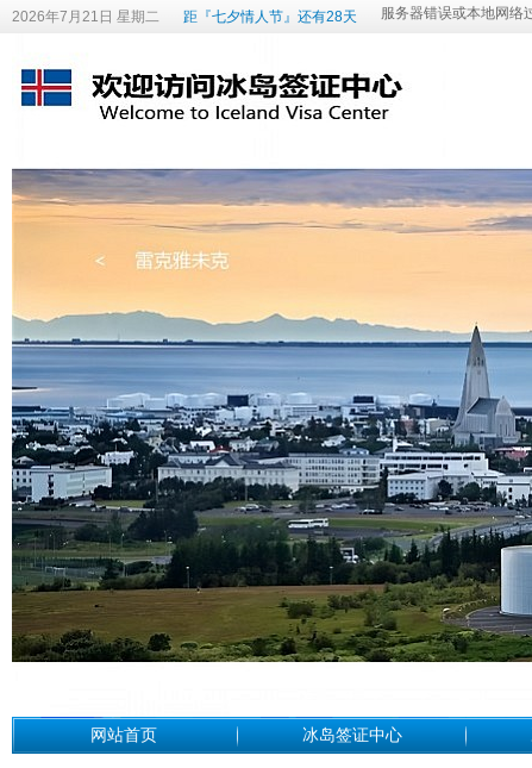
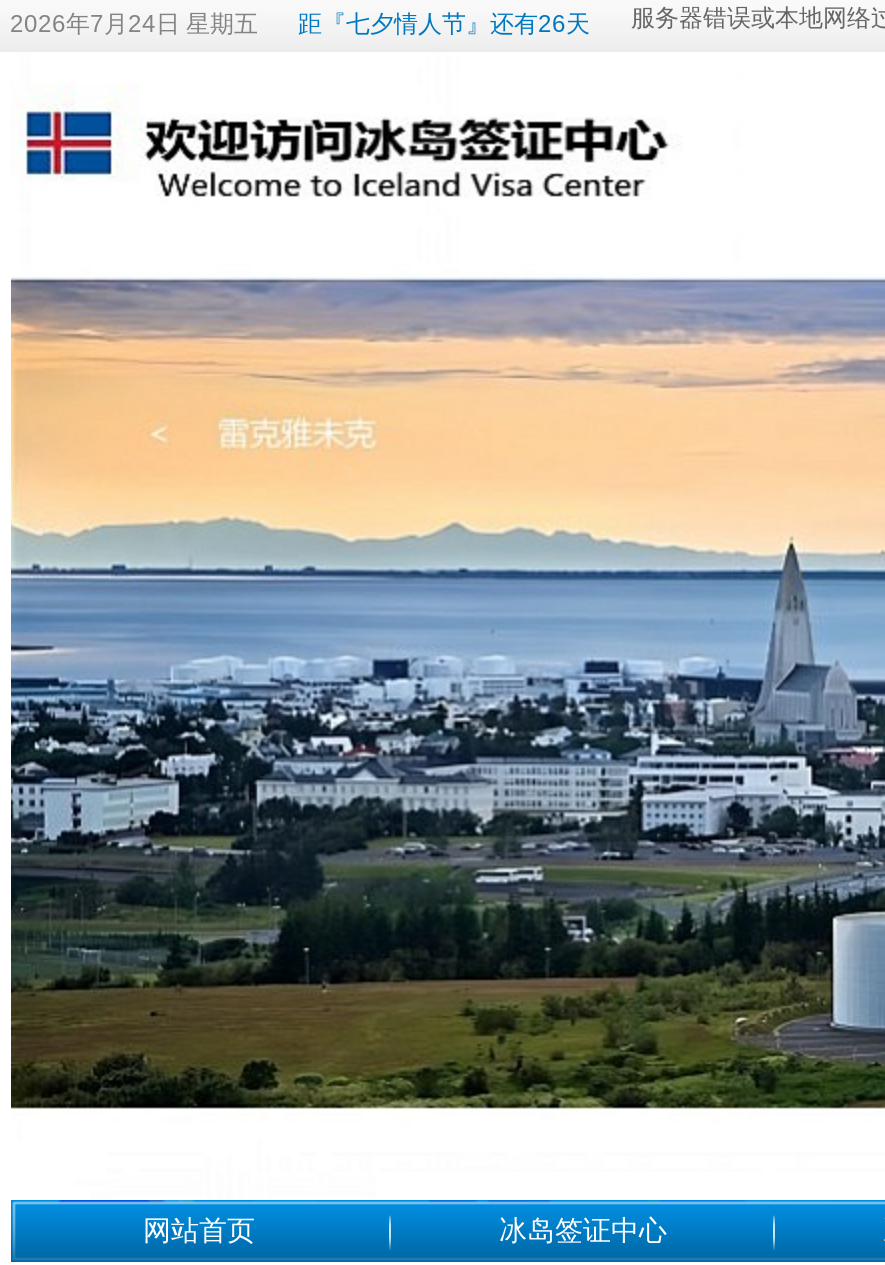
- 2026年7月21日 星期二
+ 2026年7月24日 星期五

- 距『七夕情人节』还有28天
+ 距『七夕情人节』还有26天
